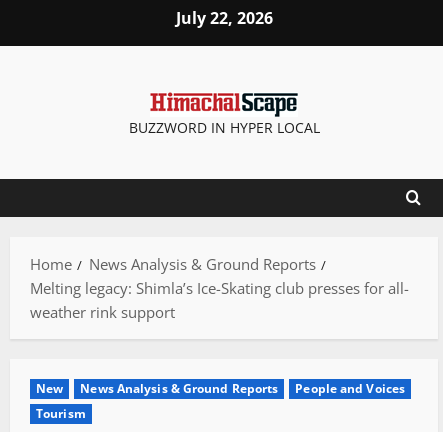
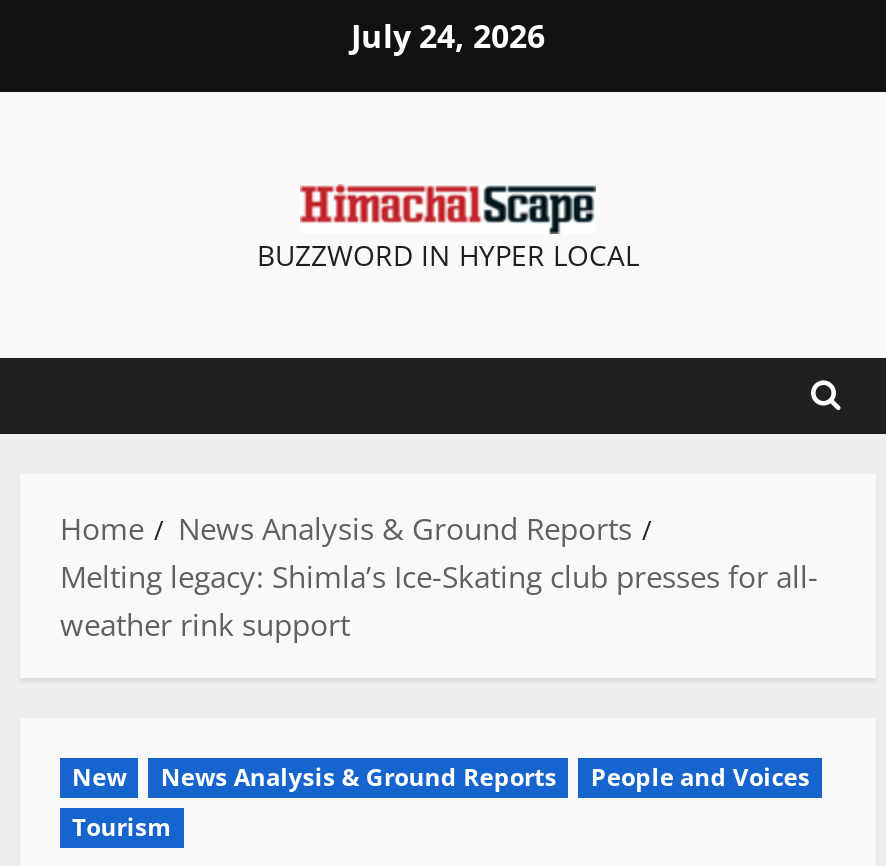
- July 22, 2026
+ July 24, 2026
